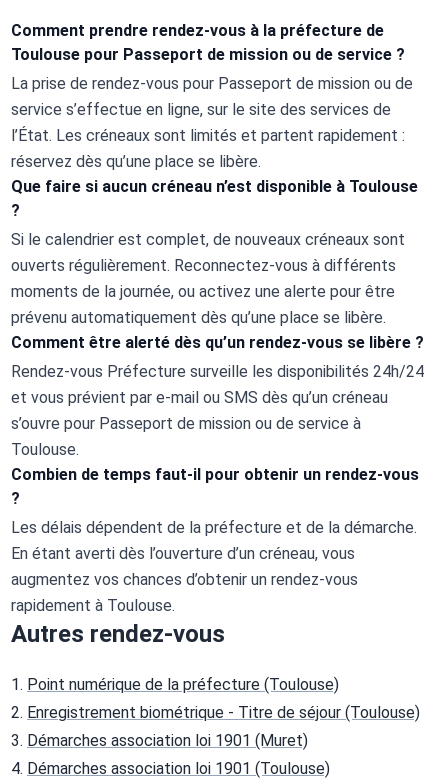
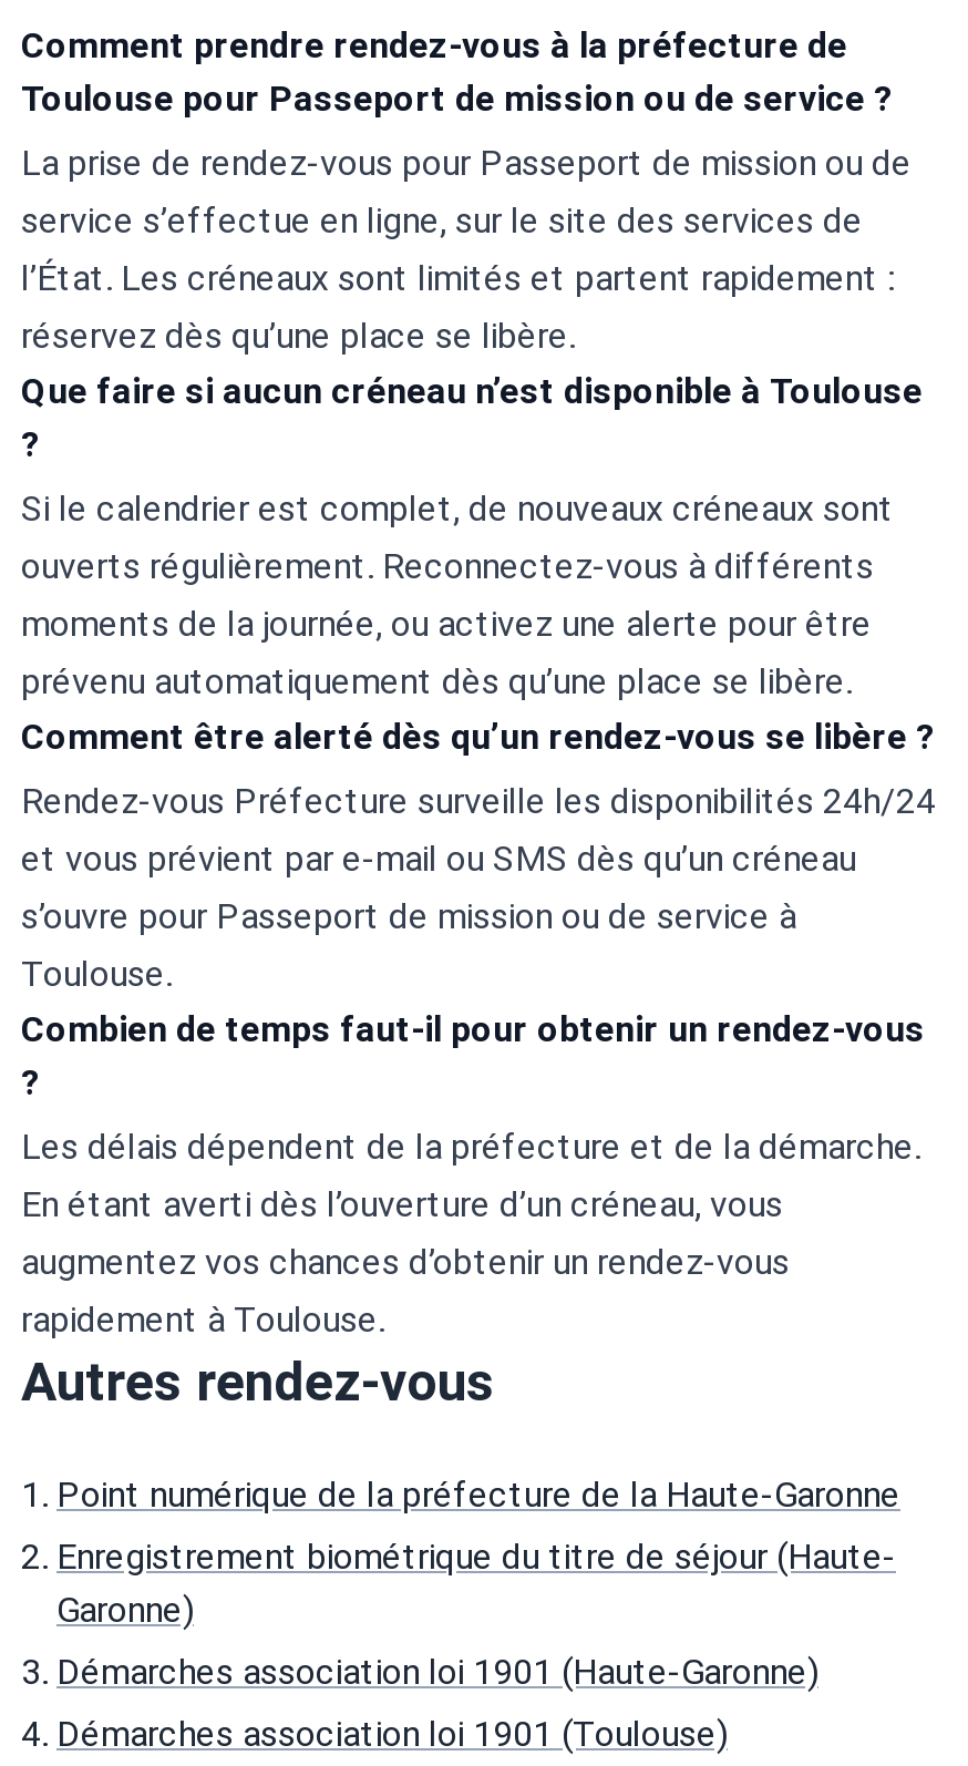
- Point numérique de la préfecture (Toulouse)
+ Point numérique de la préfecture de la Haute-Garonne

- Enregistrement biométrique - Titre de séjour (Toulouse)
+ Enregistrement biométrique du titre de séjour (Haute-
+ Garonne)

- Démarches association loi 1901 (Muret)
+ Démarches association loi 1901 (Haute-Garonne)
